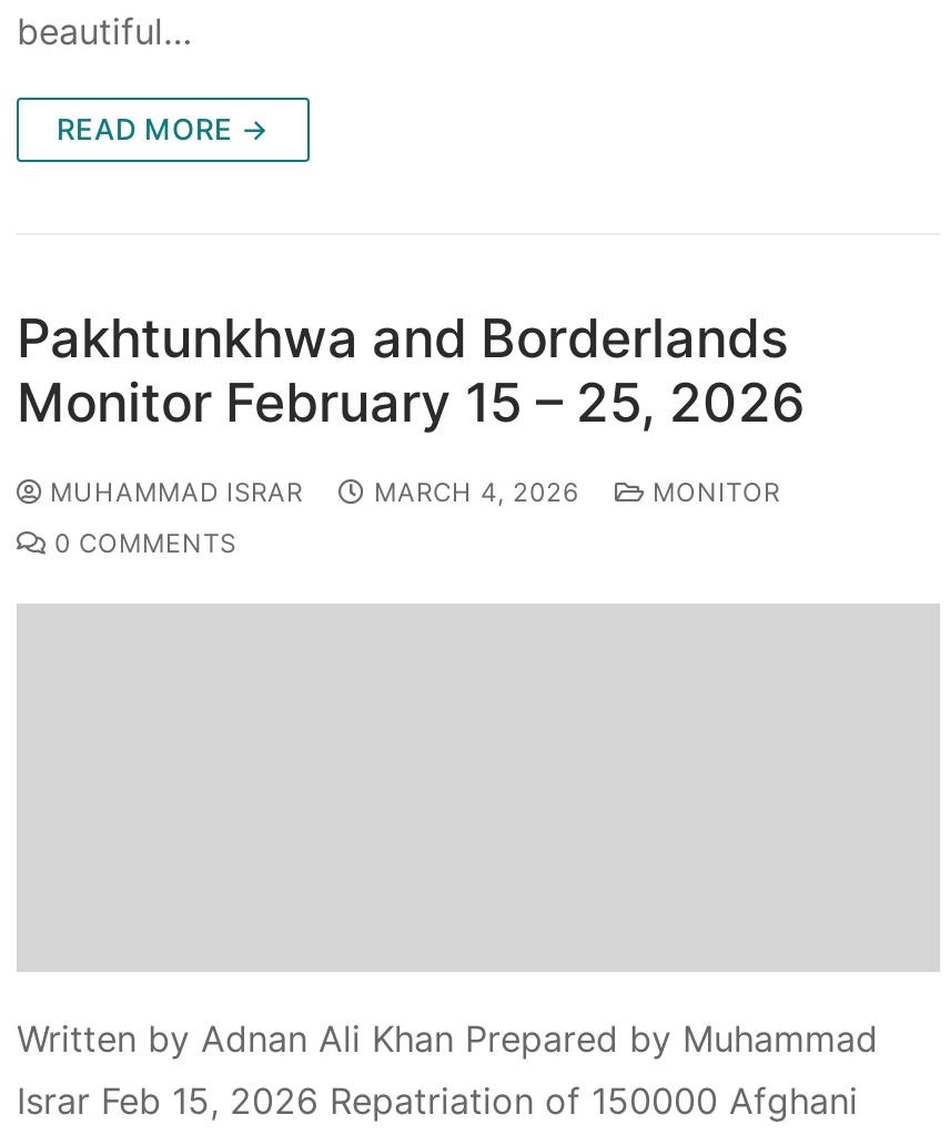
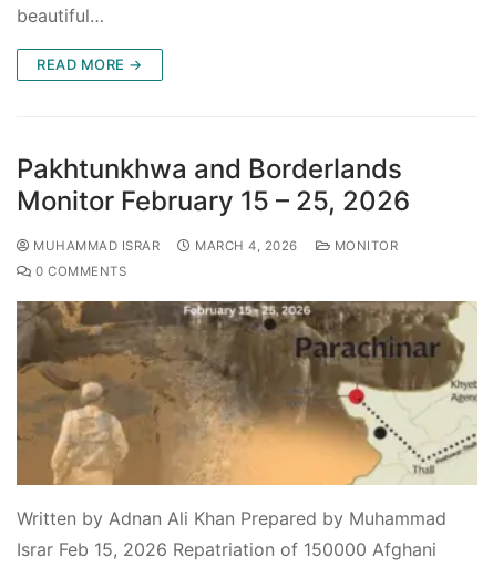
+ [image]
